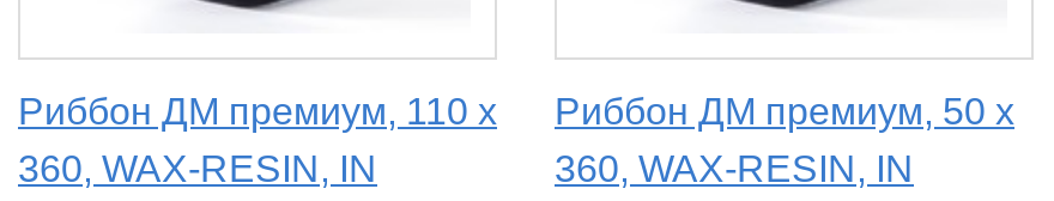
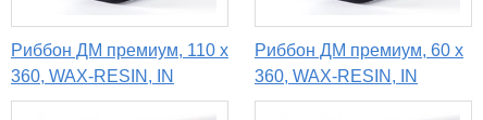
- Риббон ДМ премиум, 50 х
+ Риббон ДМ премиум, 60 х
